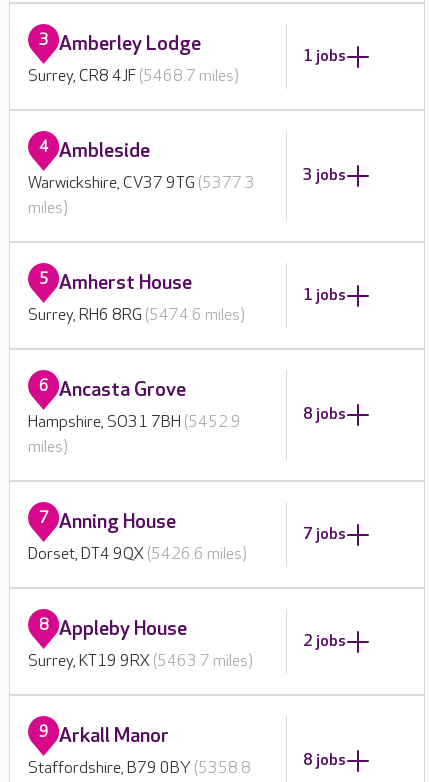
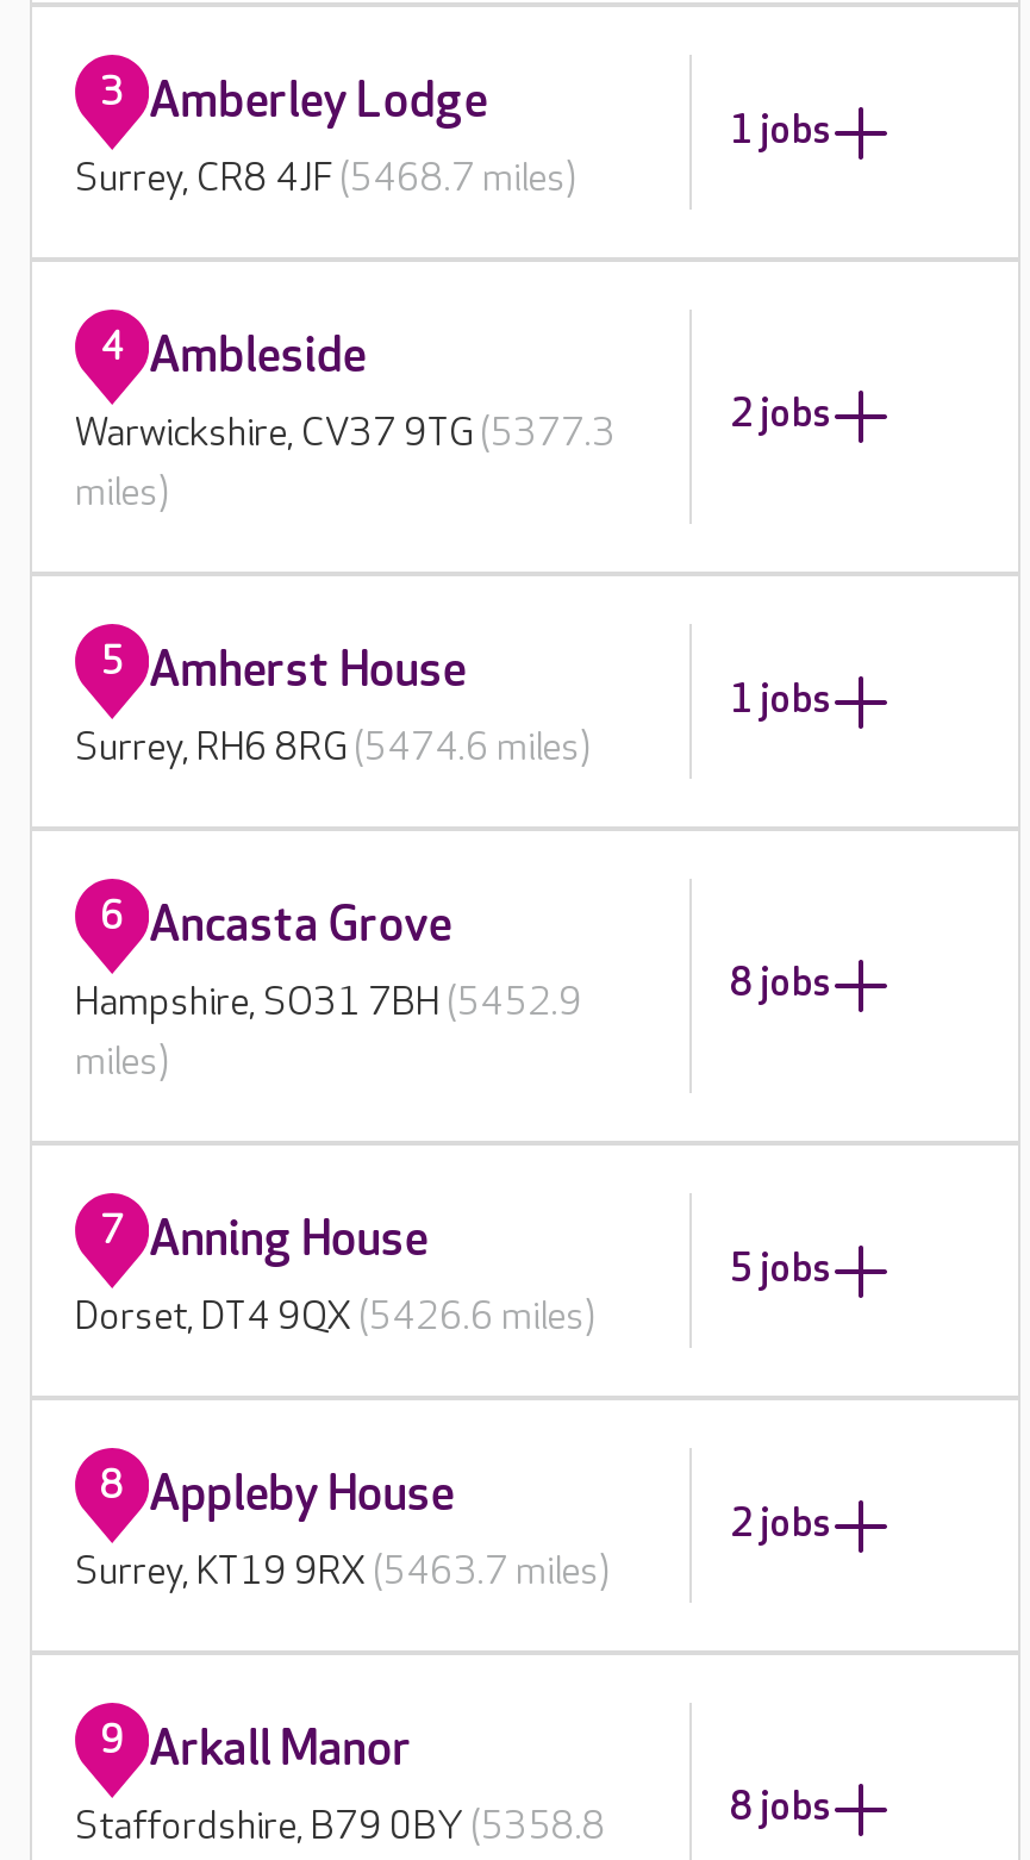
- 3 jobs
+ 2 jobs

- 7 jobs
+ 5 jobs
